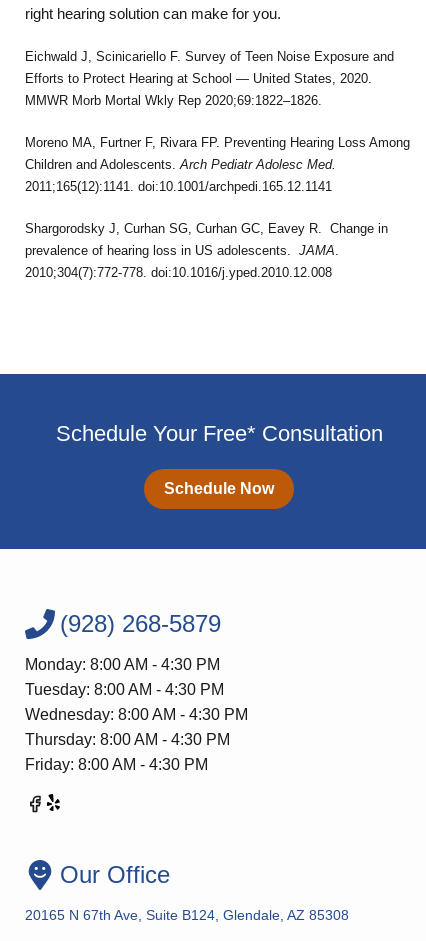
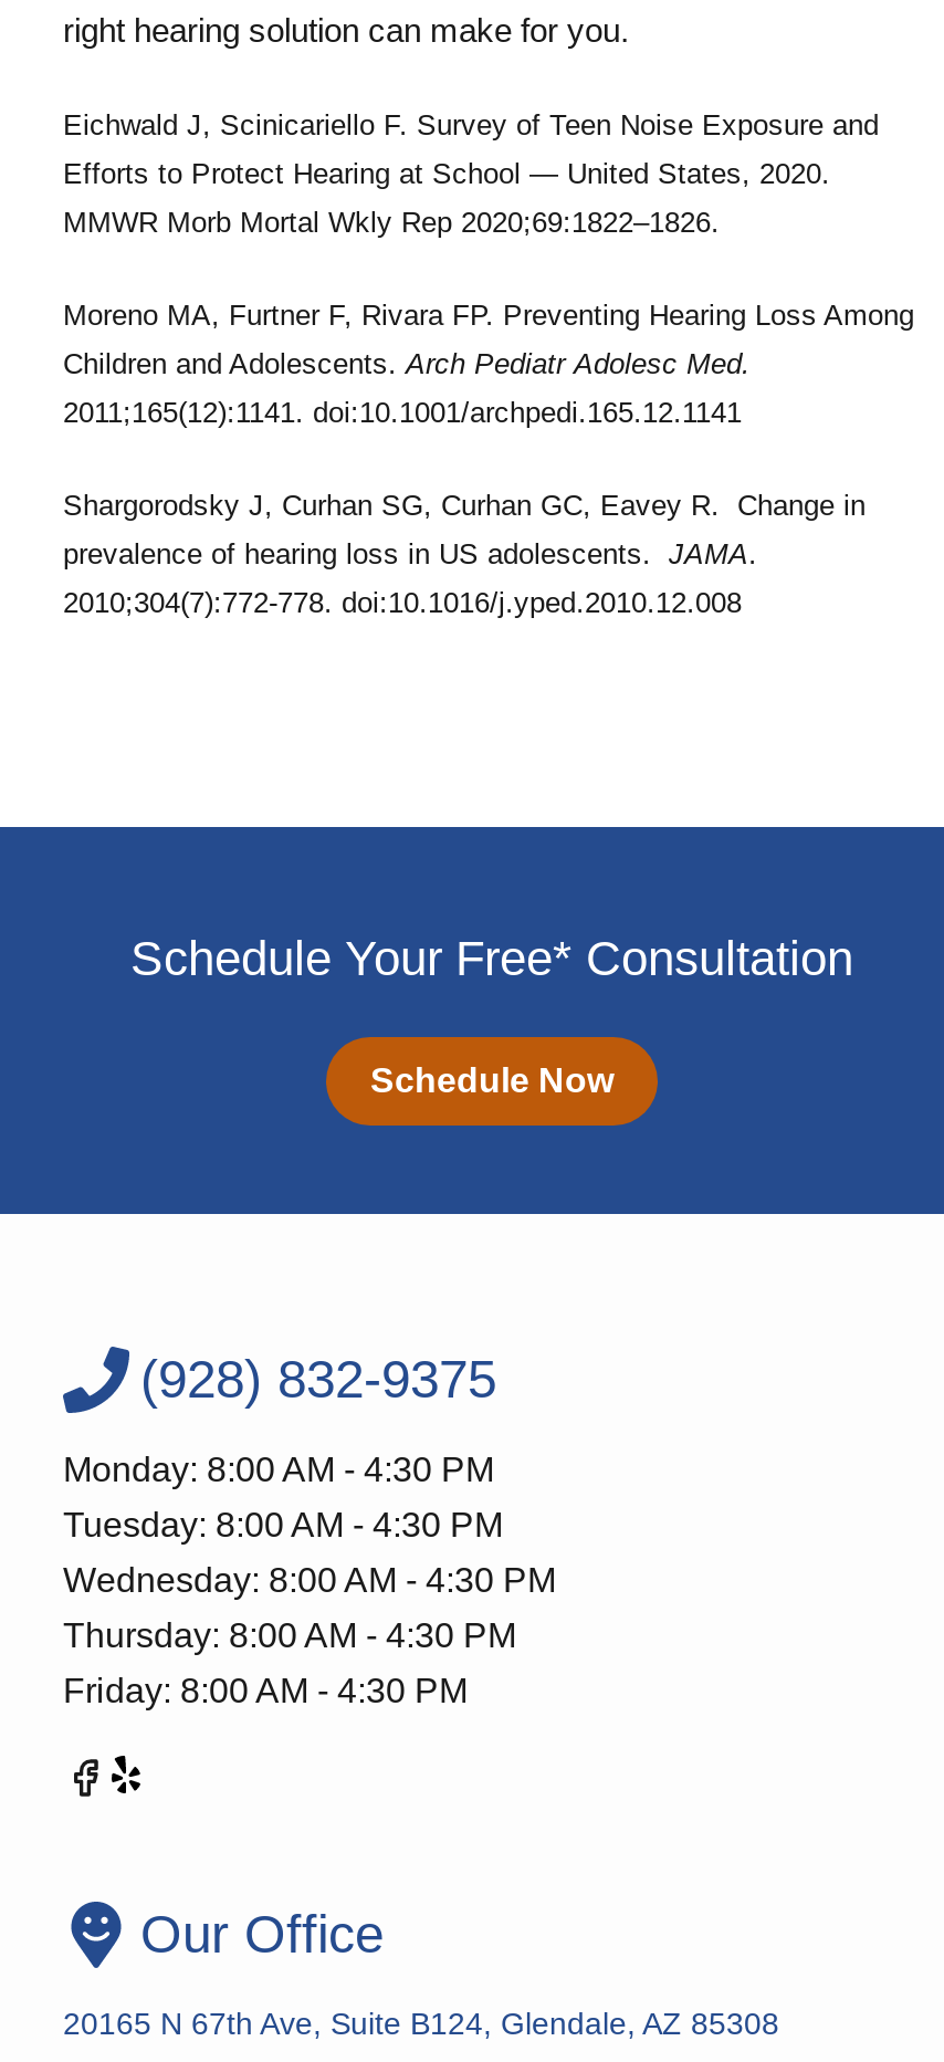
- (928) 268-5879
+ (928) 832-9375
